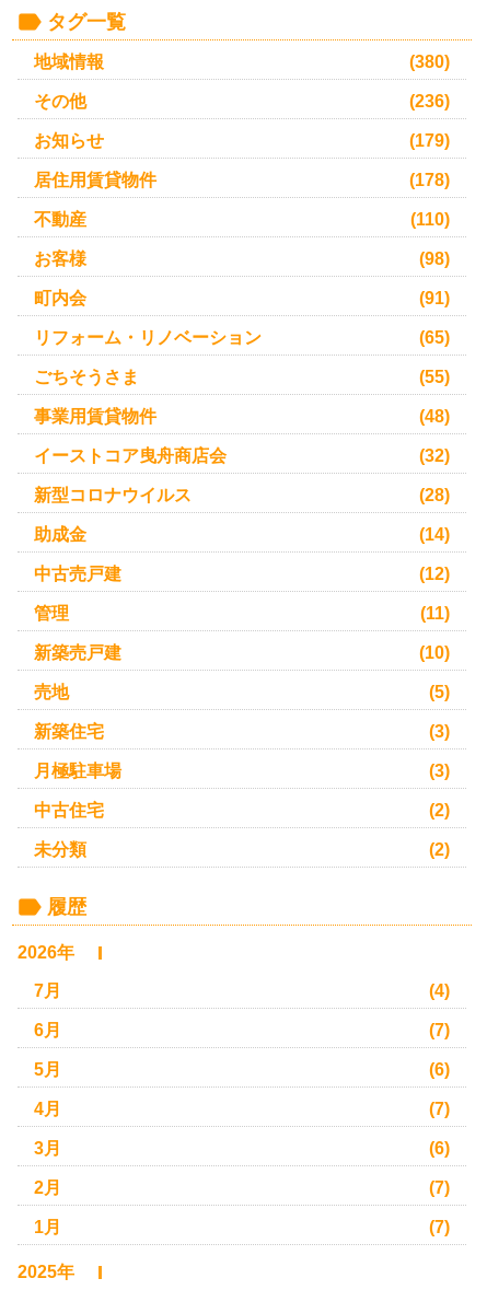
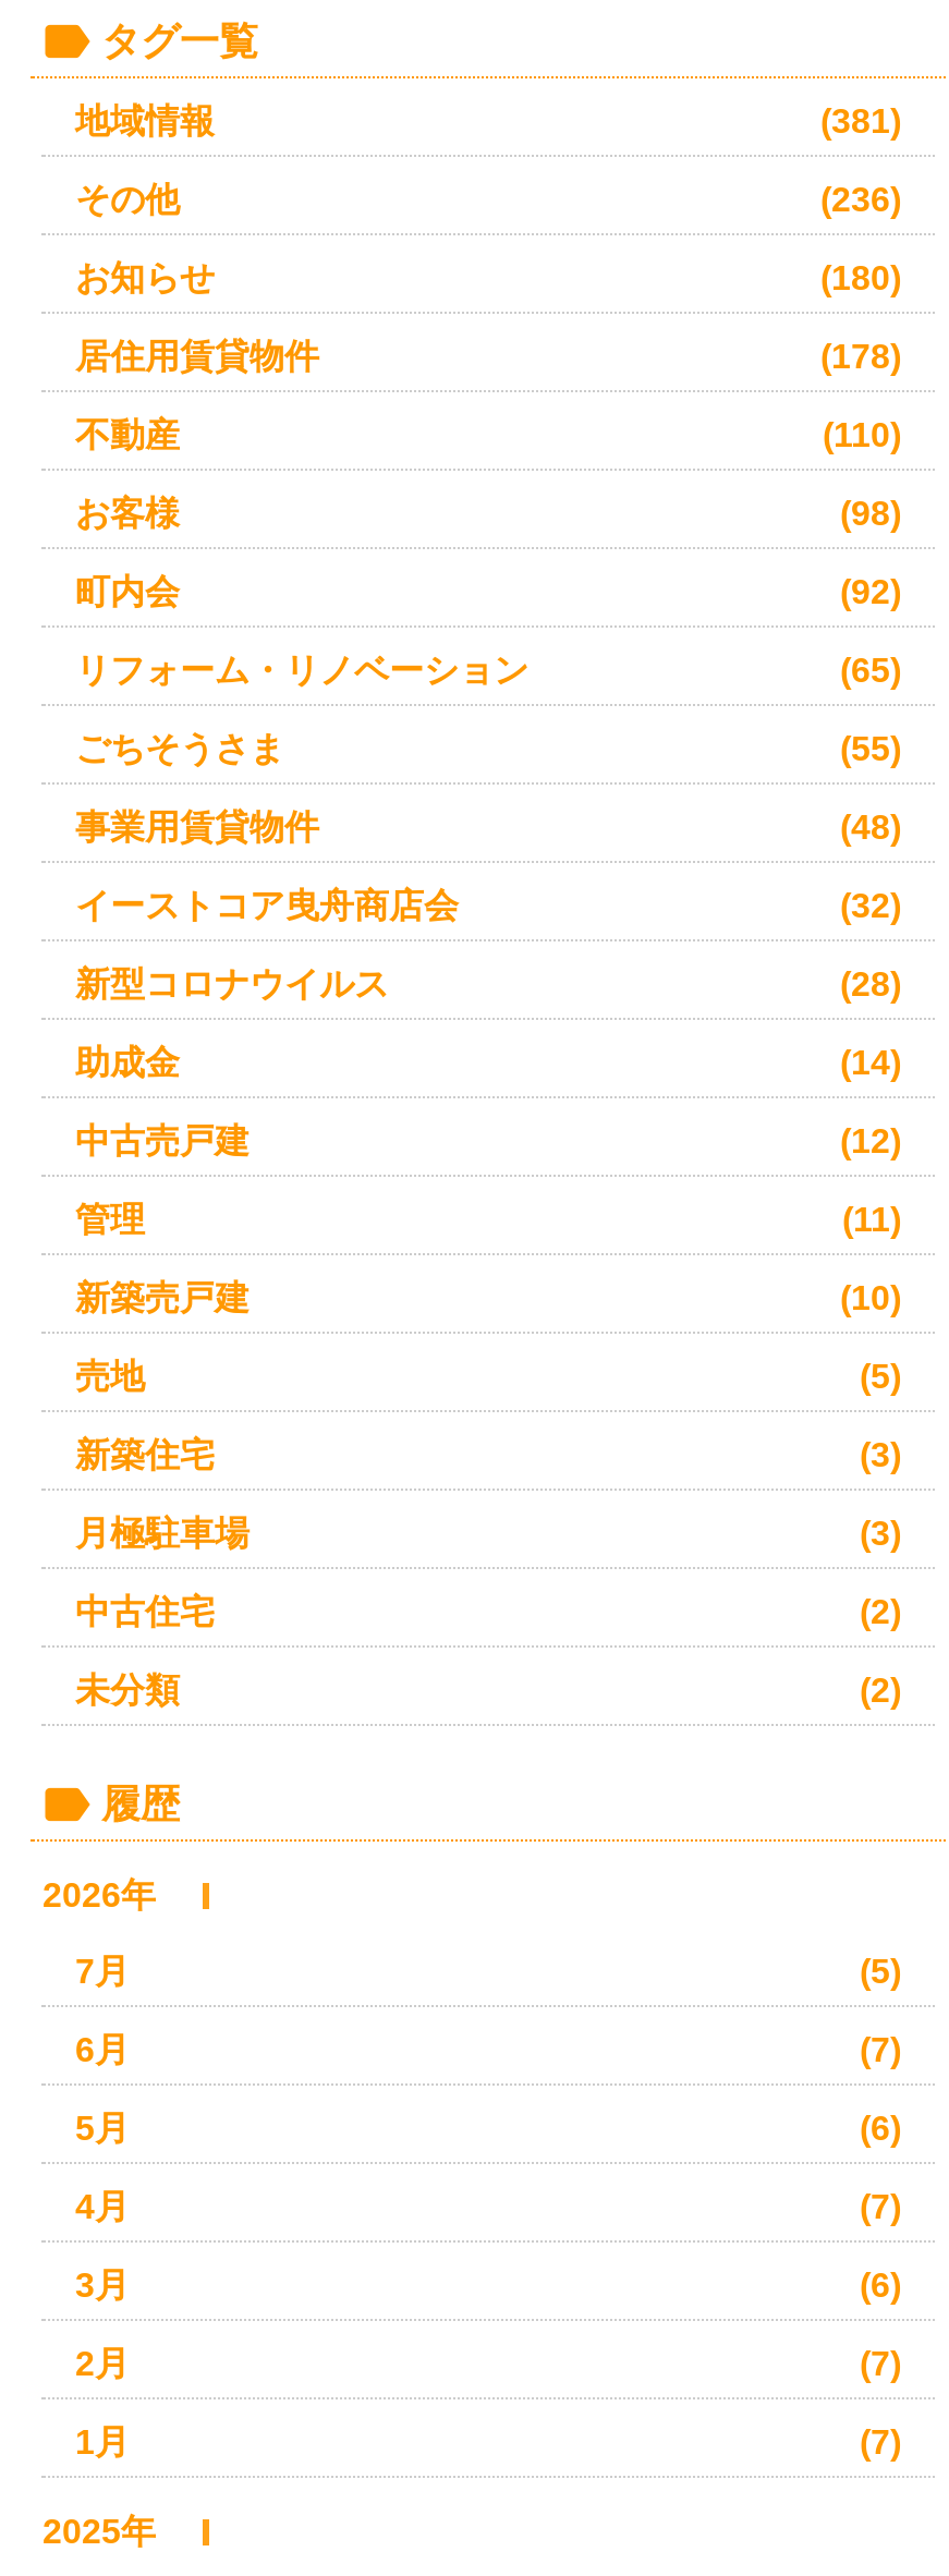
- (380)
+ (381)

- (179)
+ (180)

- (91)
+ (92)

- (4)
+ (5)
